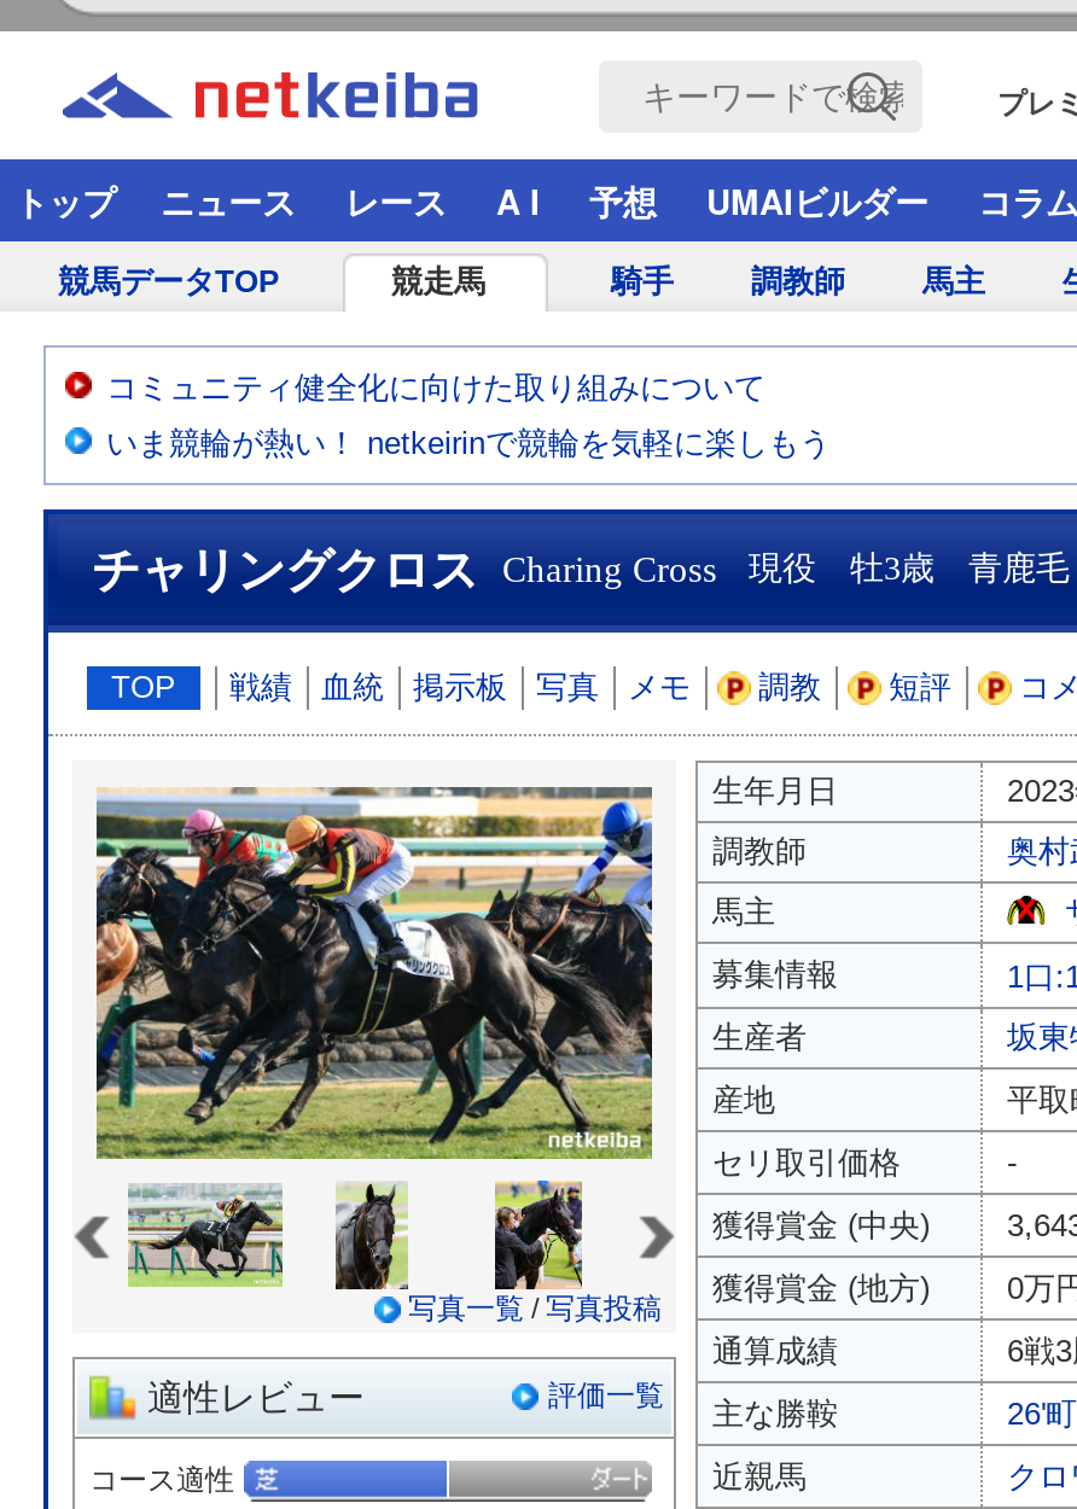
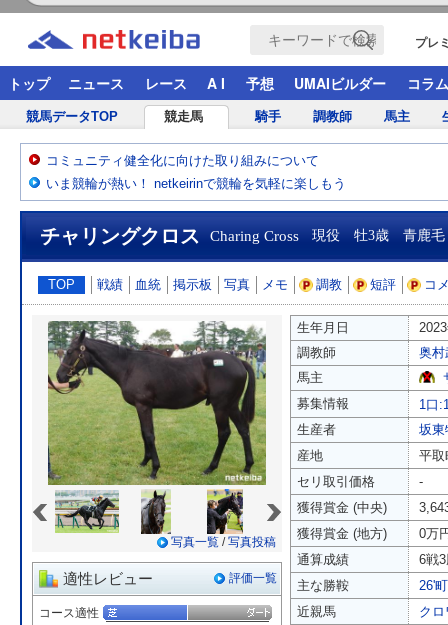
- [image]
+ [image]
